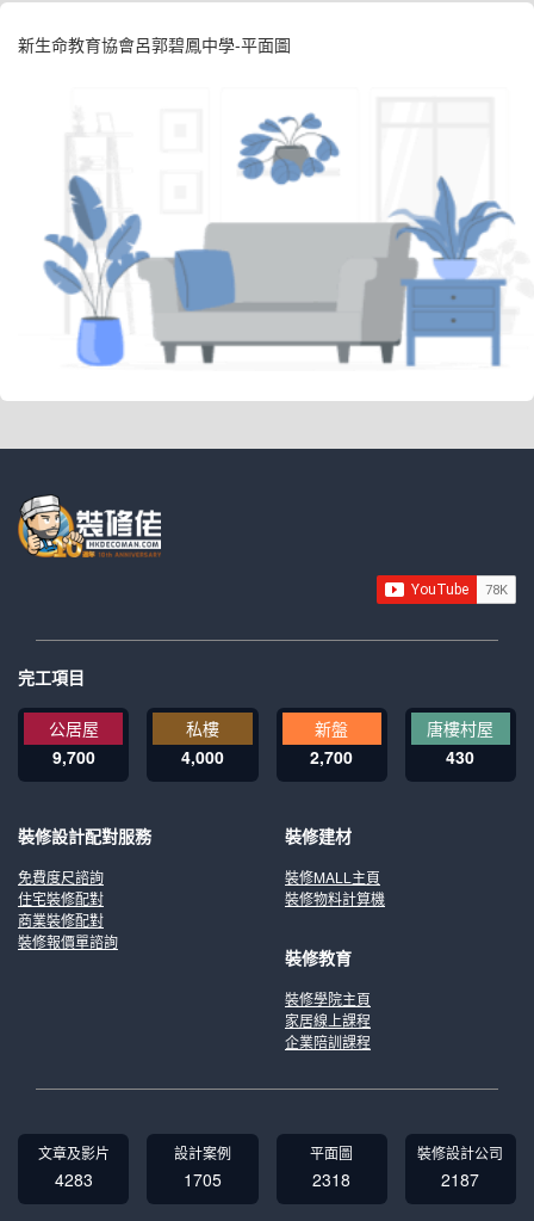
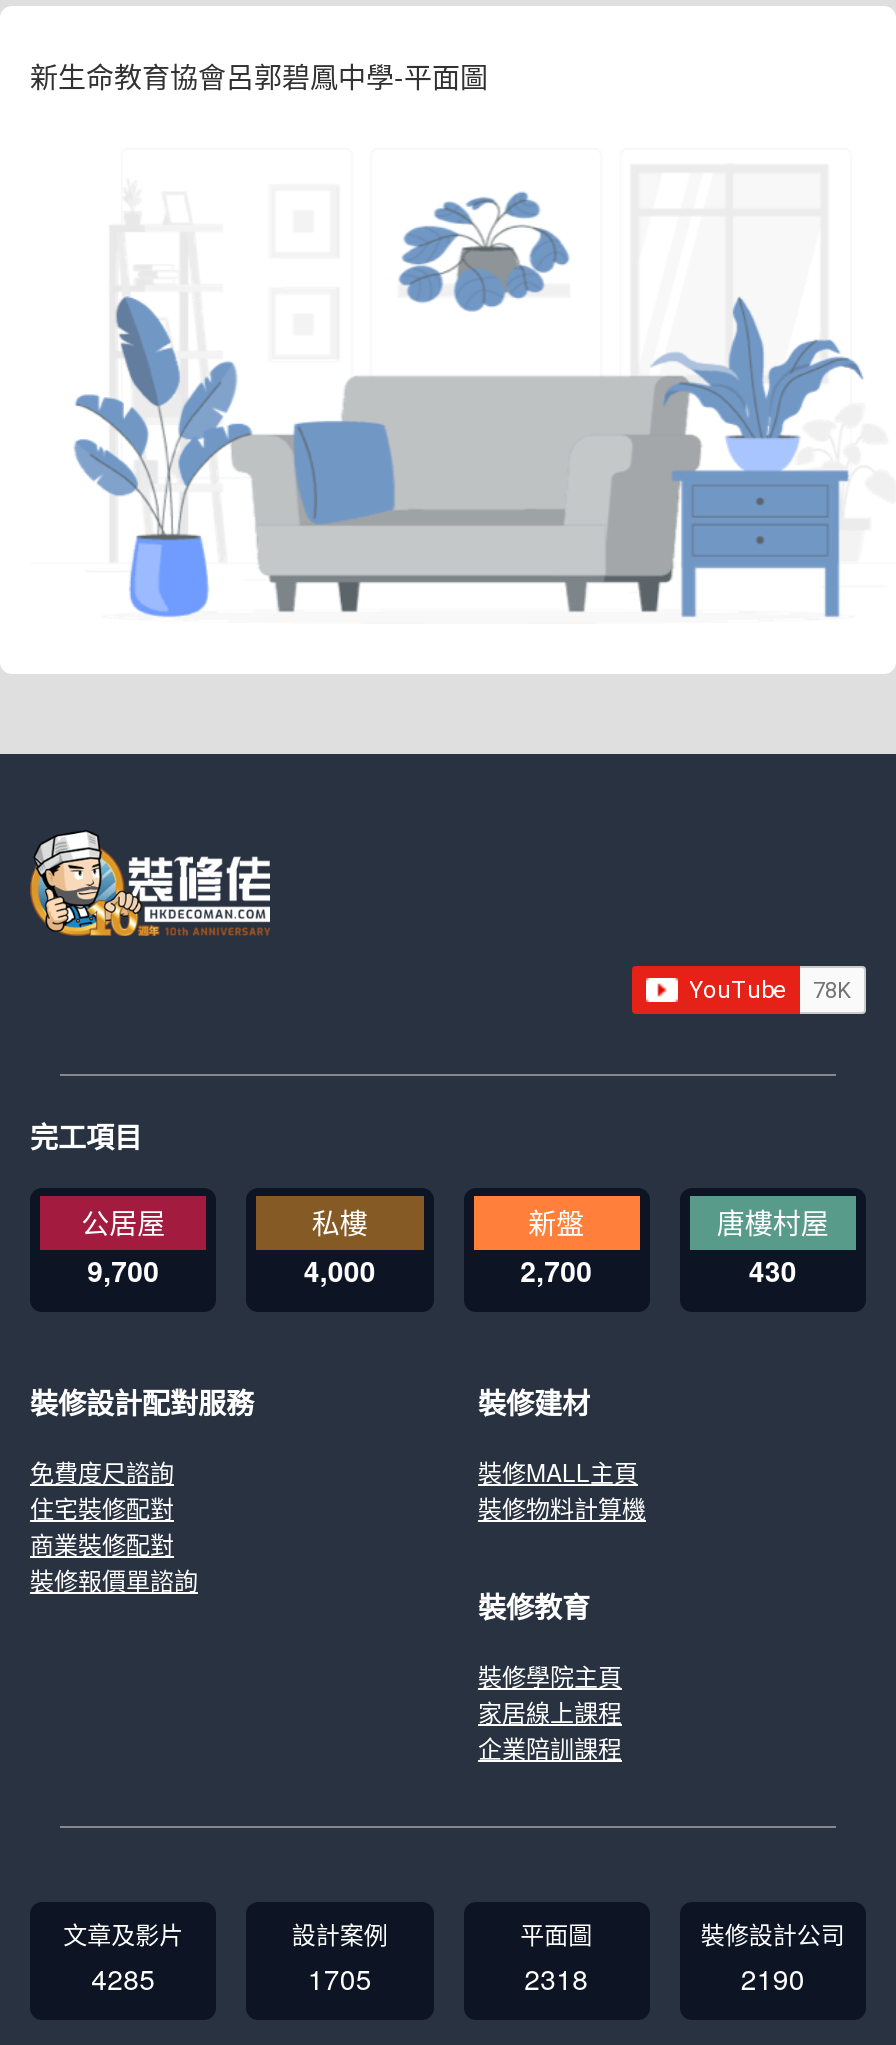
- 4283
+ 4285

- 2187
+ 2190
